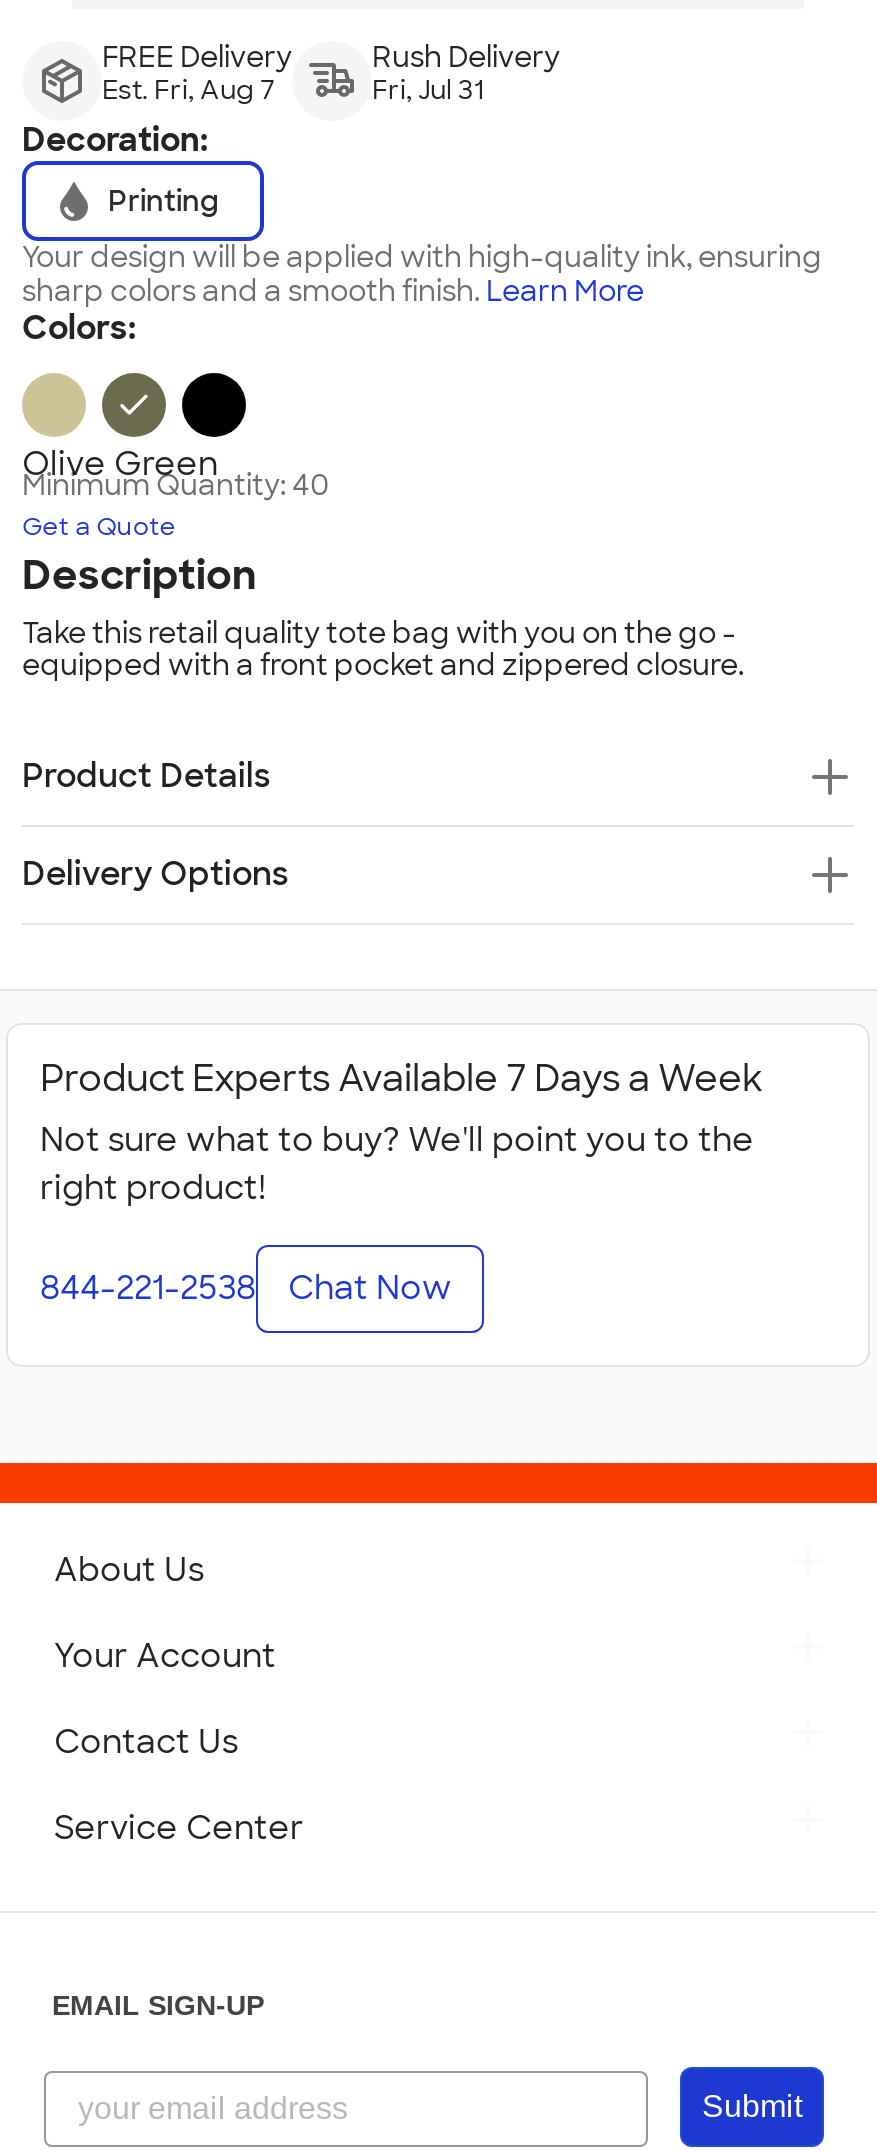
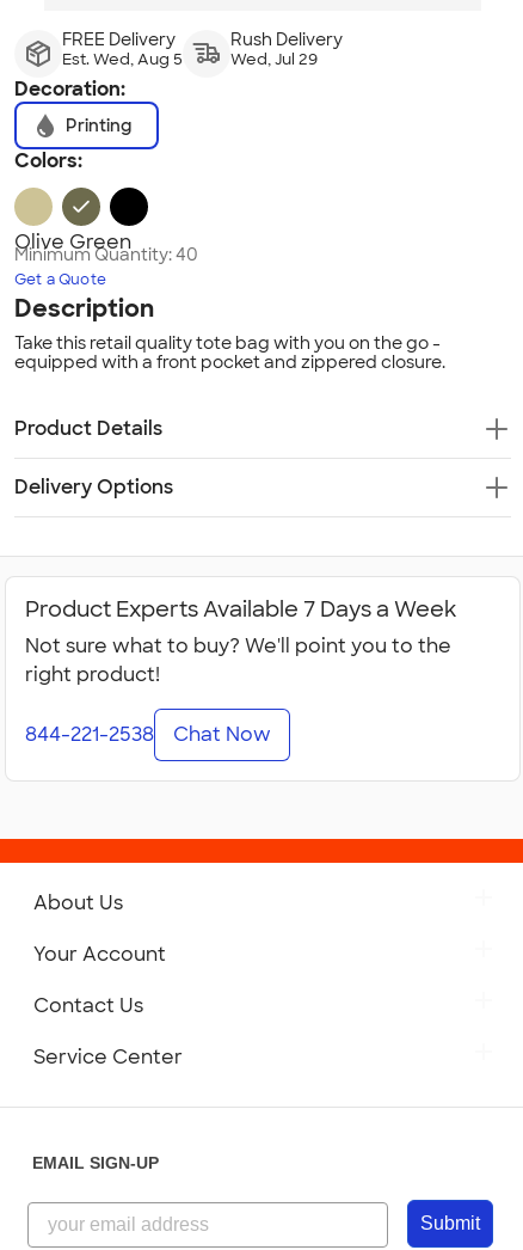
- Est. Fri, Aug 7
+ Est. Wed, Aug 5

- Fri, Jul 31
+ Wed, Jul 29

- Your design will be applied with high-quality ink, ensuring
- sharp colors and a smooth finish. Learn More
